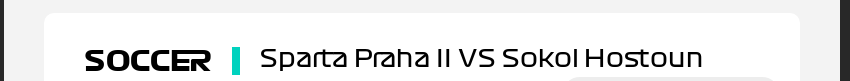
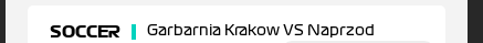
- Sparta Praha II VS Sokol Hostoun
+ Garbarnia Krakow VS Naprzod
